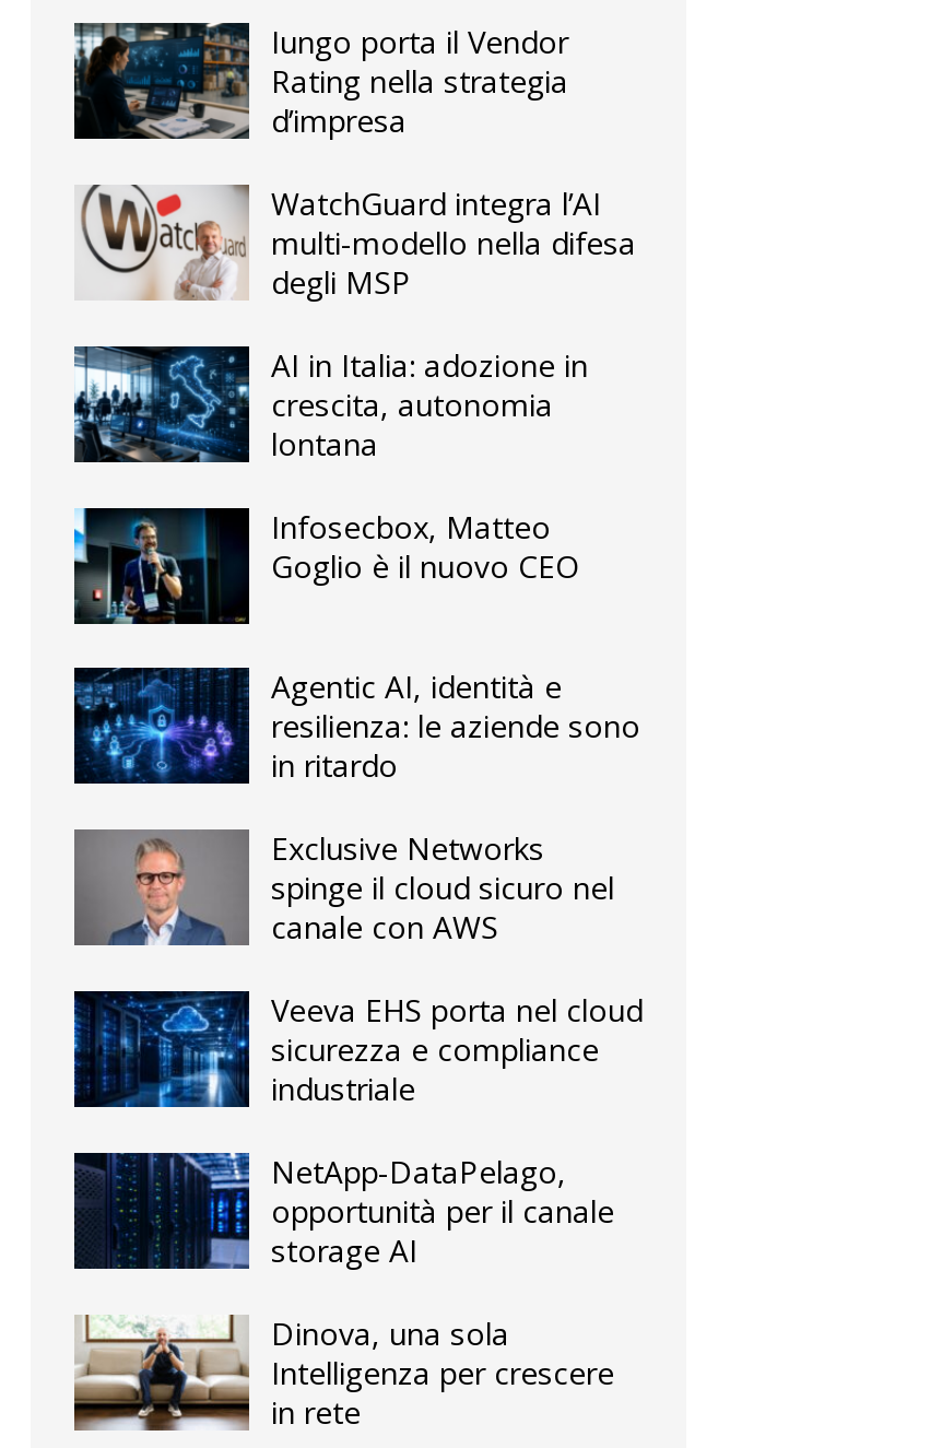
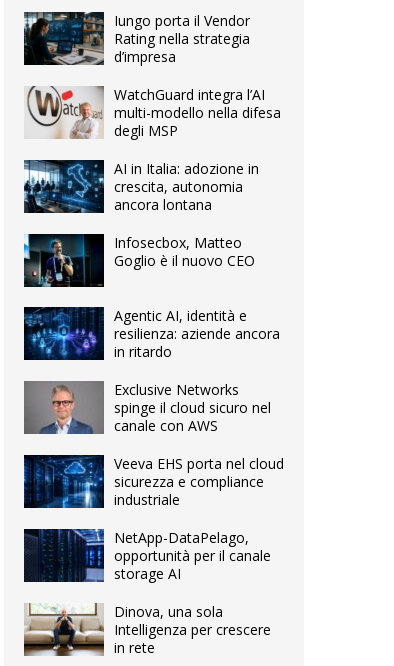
- lontana
+ ancora lontana

- resilienza: le aziende sono
+ resilienza: aziende ancora
